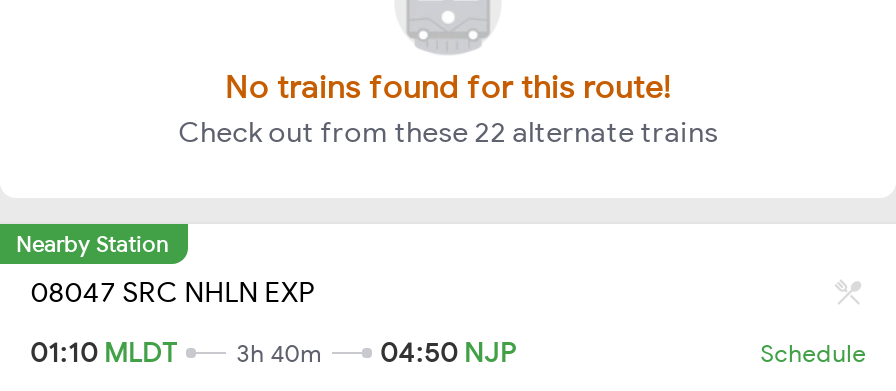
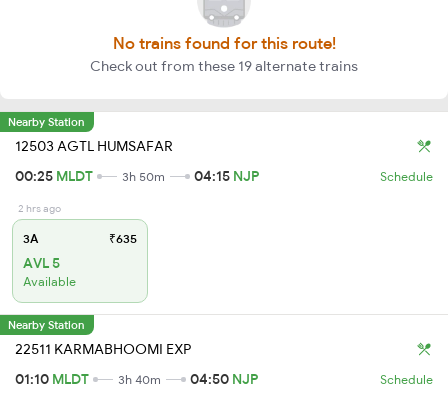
- Check out from these 22 alternate trains
+ Check out from these 19 alternate trains

- 08047 SRC NHLN EXP
+ 12503 AGTL HUMSAFAR
+ 00:25 MLDT
+ 3h 50m
+ 04:15 NJP
+ Schedule
+ 2 hrs ago
+ 3A
+ ₹635
+ AVL 5
+ Available
+ Nearby Station
+ 22511 KARMABHOOMI EXP
